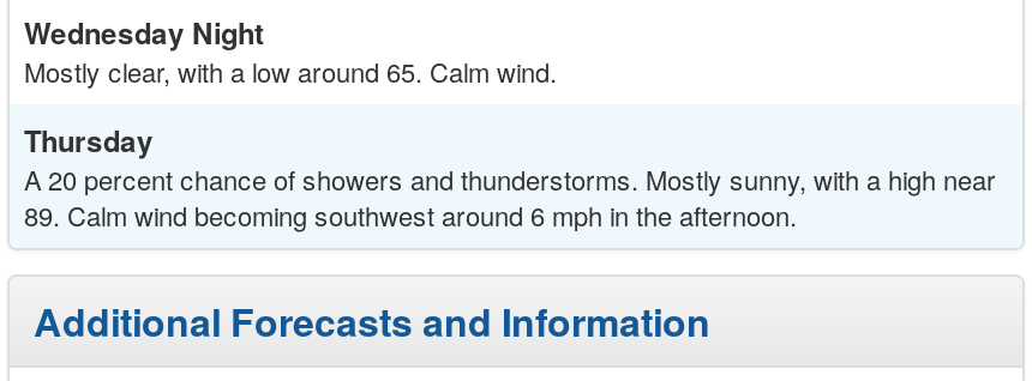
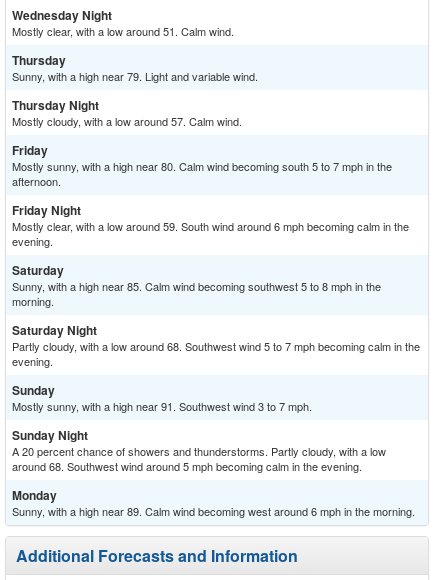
- Mostly clear, with a low around 65. Calm wind.
+ Mostly clear, with a low around 51. Calm wind.

- A 20 percent chance of showers and thunderstorms. Mostly sunny, with a high near
- 89. Calm wind becoming southwest around 6 mph in the afternoon.
+ Sunny, with a high near 79. Light and variable wind.
+ Thursday Night
+ Mostly cloudy, with a low around 57. Calm wind.
+ Friday
+ Mostly sunny, with a high near 80. Calm wind becoming south 5 to 7 mph in the
+ afternoon.
+ Friday Night
+ Mostly clear, with a low around 59. South wind around 6 mph becoming calm in the
+ evening.
+ Saturday
+ Sunny, with a high near 85. Calm wind becoming southwest 5 to 8 mph in the
+ morning.
+ Saturday Night
+ Partly cloudy, with a low around 68. Southwest wind 5 to 7 mph becoming calm in the
+ evening.
+ Sunday
+ Mostly sunny, with a high near 91. Southwest wind 3 to 7 mph.
+ Sunday Night
+ A 20 percent chance of showers and thunderstorms. Partly cloudy, with a low
+ around 68. Southwest wind around 5 mph becoming calm in the evening.
+ Monday
+ Sunny, with a high near 89. Calm wind becoming west around 6 mph in the morning.
